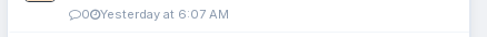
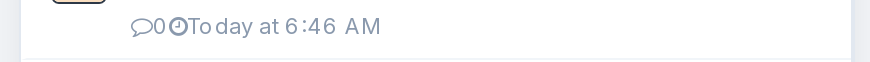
- Yesterday at 6:07 AM
+ Today at 6:46 AM
